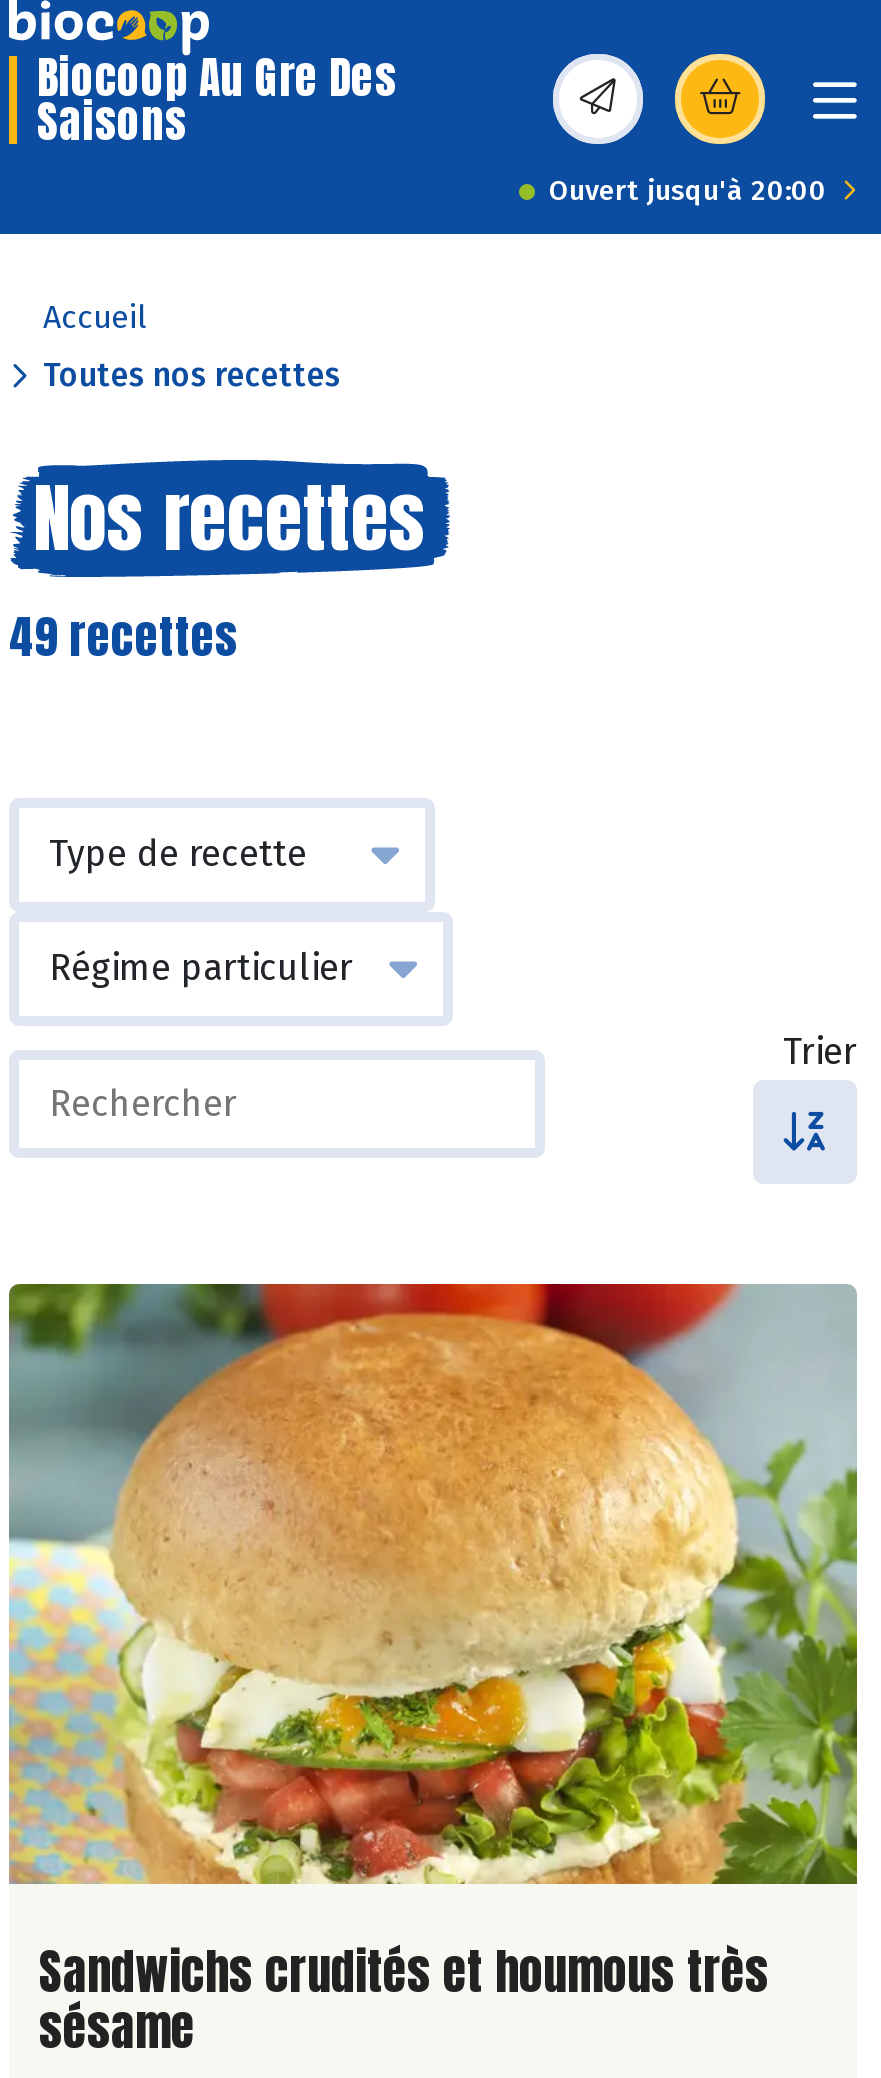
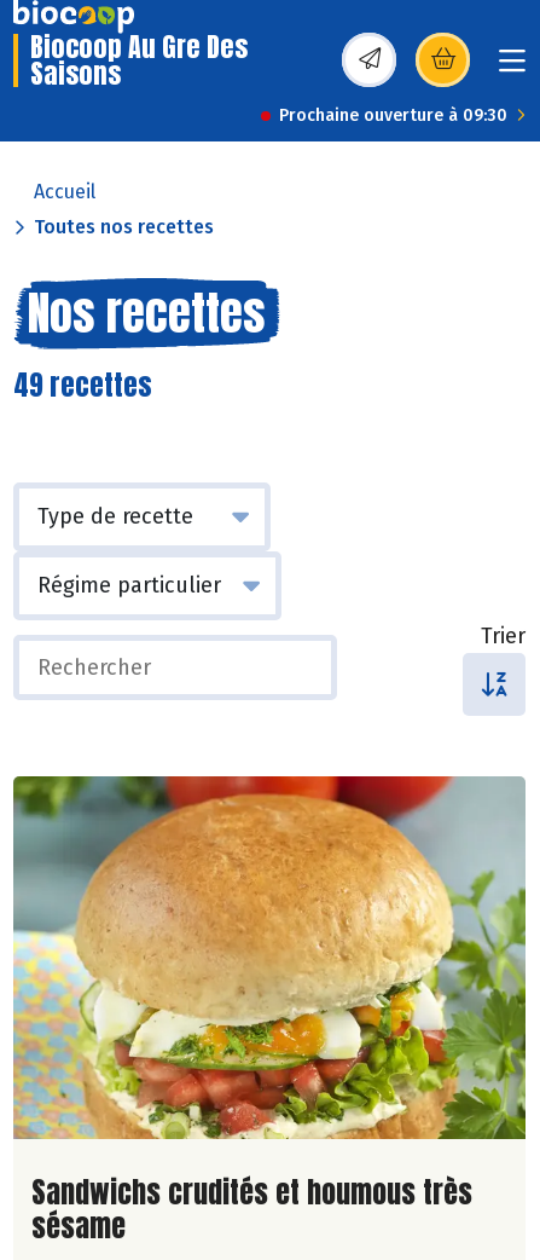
- Ouvert jusqu'à 20:00
+ Prochaine ouverture à 09:30
